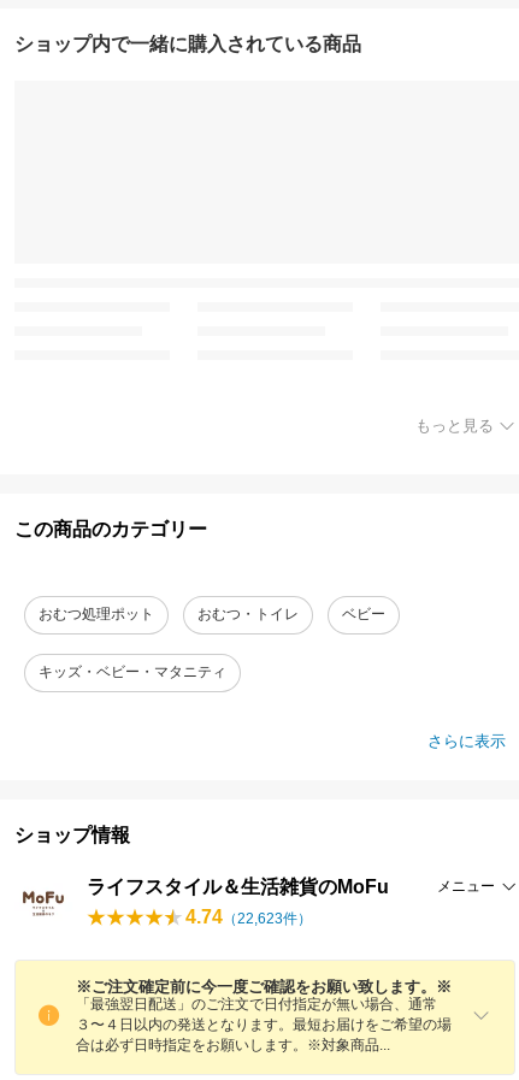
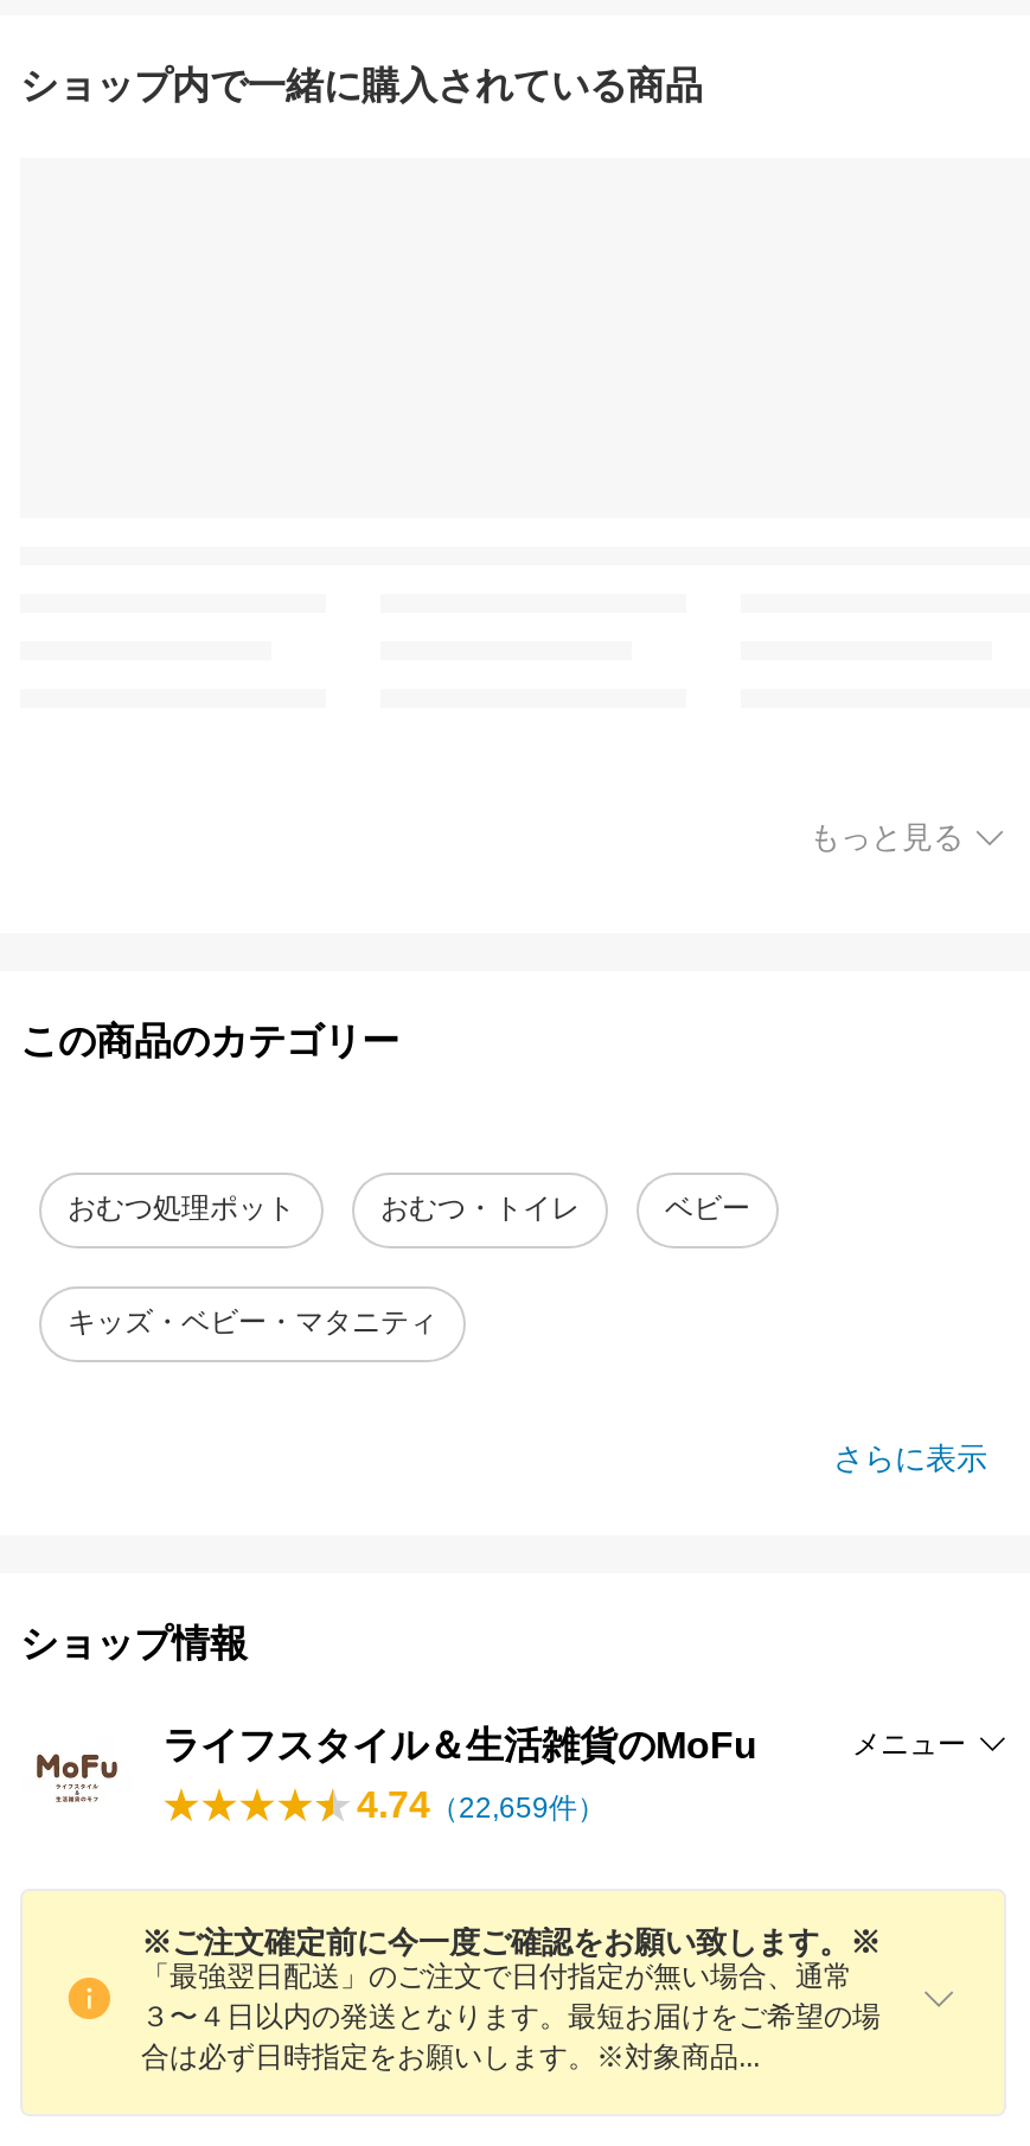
- 4.74（22,623件）
+ 4.74（22,659件）
